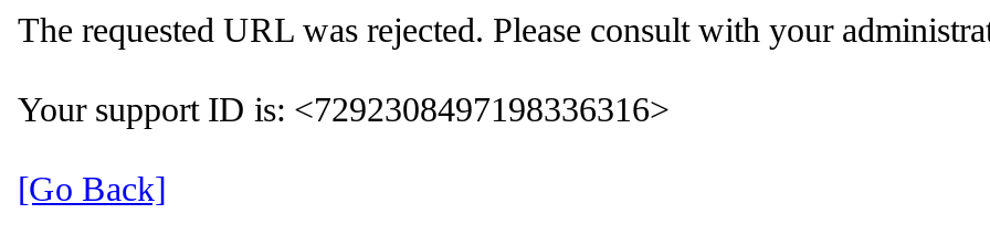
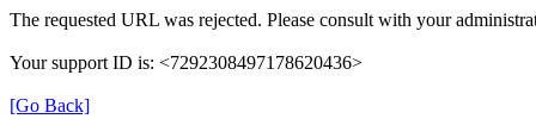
- Your support ID is: <7292308497198336316>
+ Your support ID is: <7292308497178620436>
